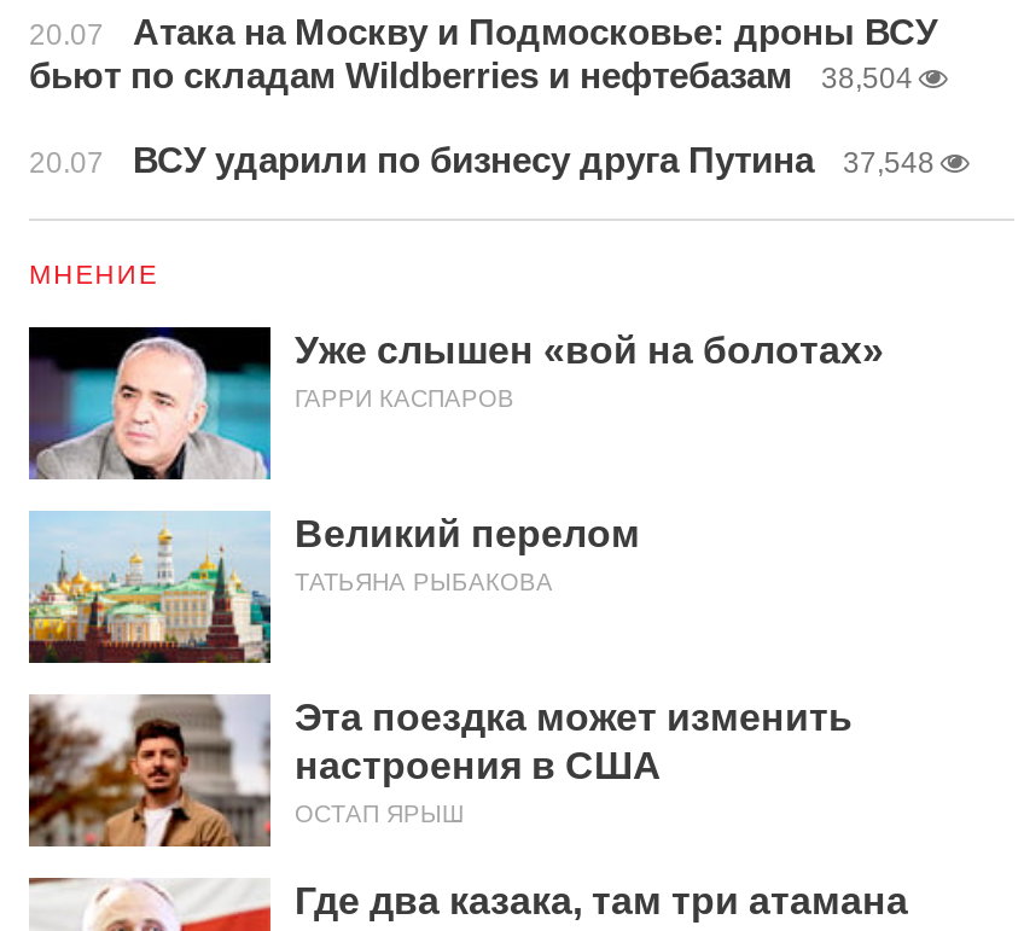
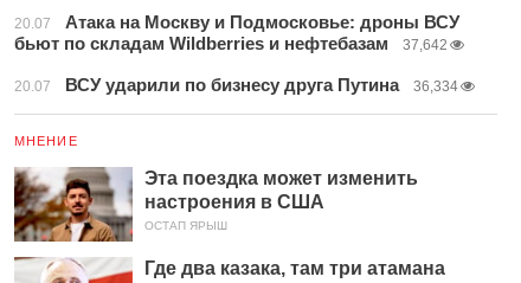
- бьют по складам Wildberries и нефтебазам 38,504
+ бьют по складам Wildberries и нефтебазам 37,642

- 20.07 ВСУ ударили по бизнесу друга Путина 37,548
+ 20.07 ВСУ ударили по бизнесу друга Путина 36,334

- [image]
- Уже слышен «вой на болотах»
- ГАРРИ КАСПАРОВ
- Великий перелом
- ТАТЬЯНА РЫБАКОВА

- [image]
